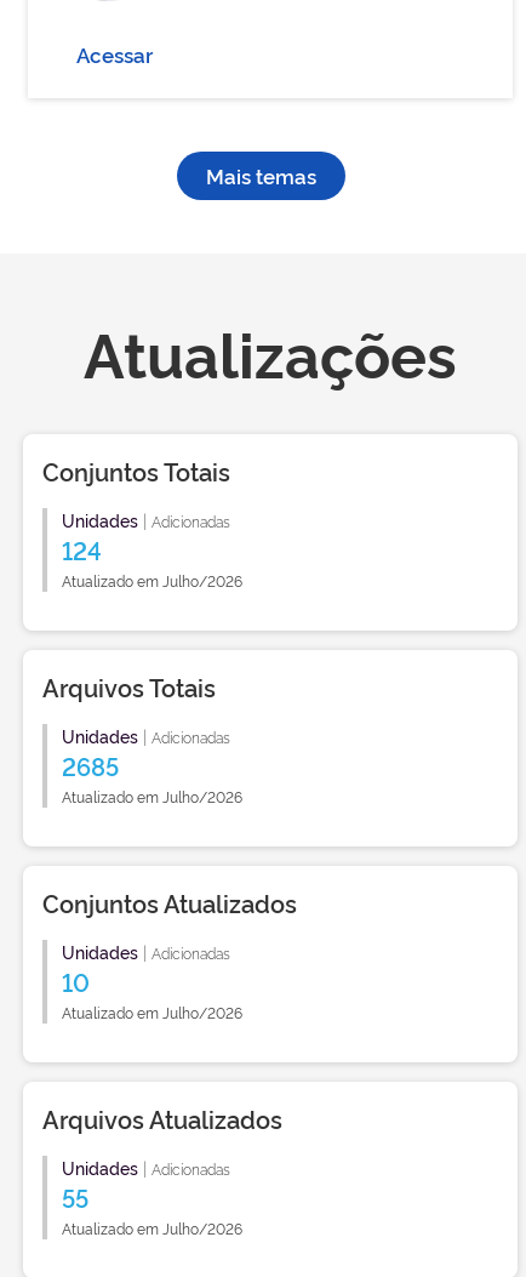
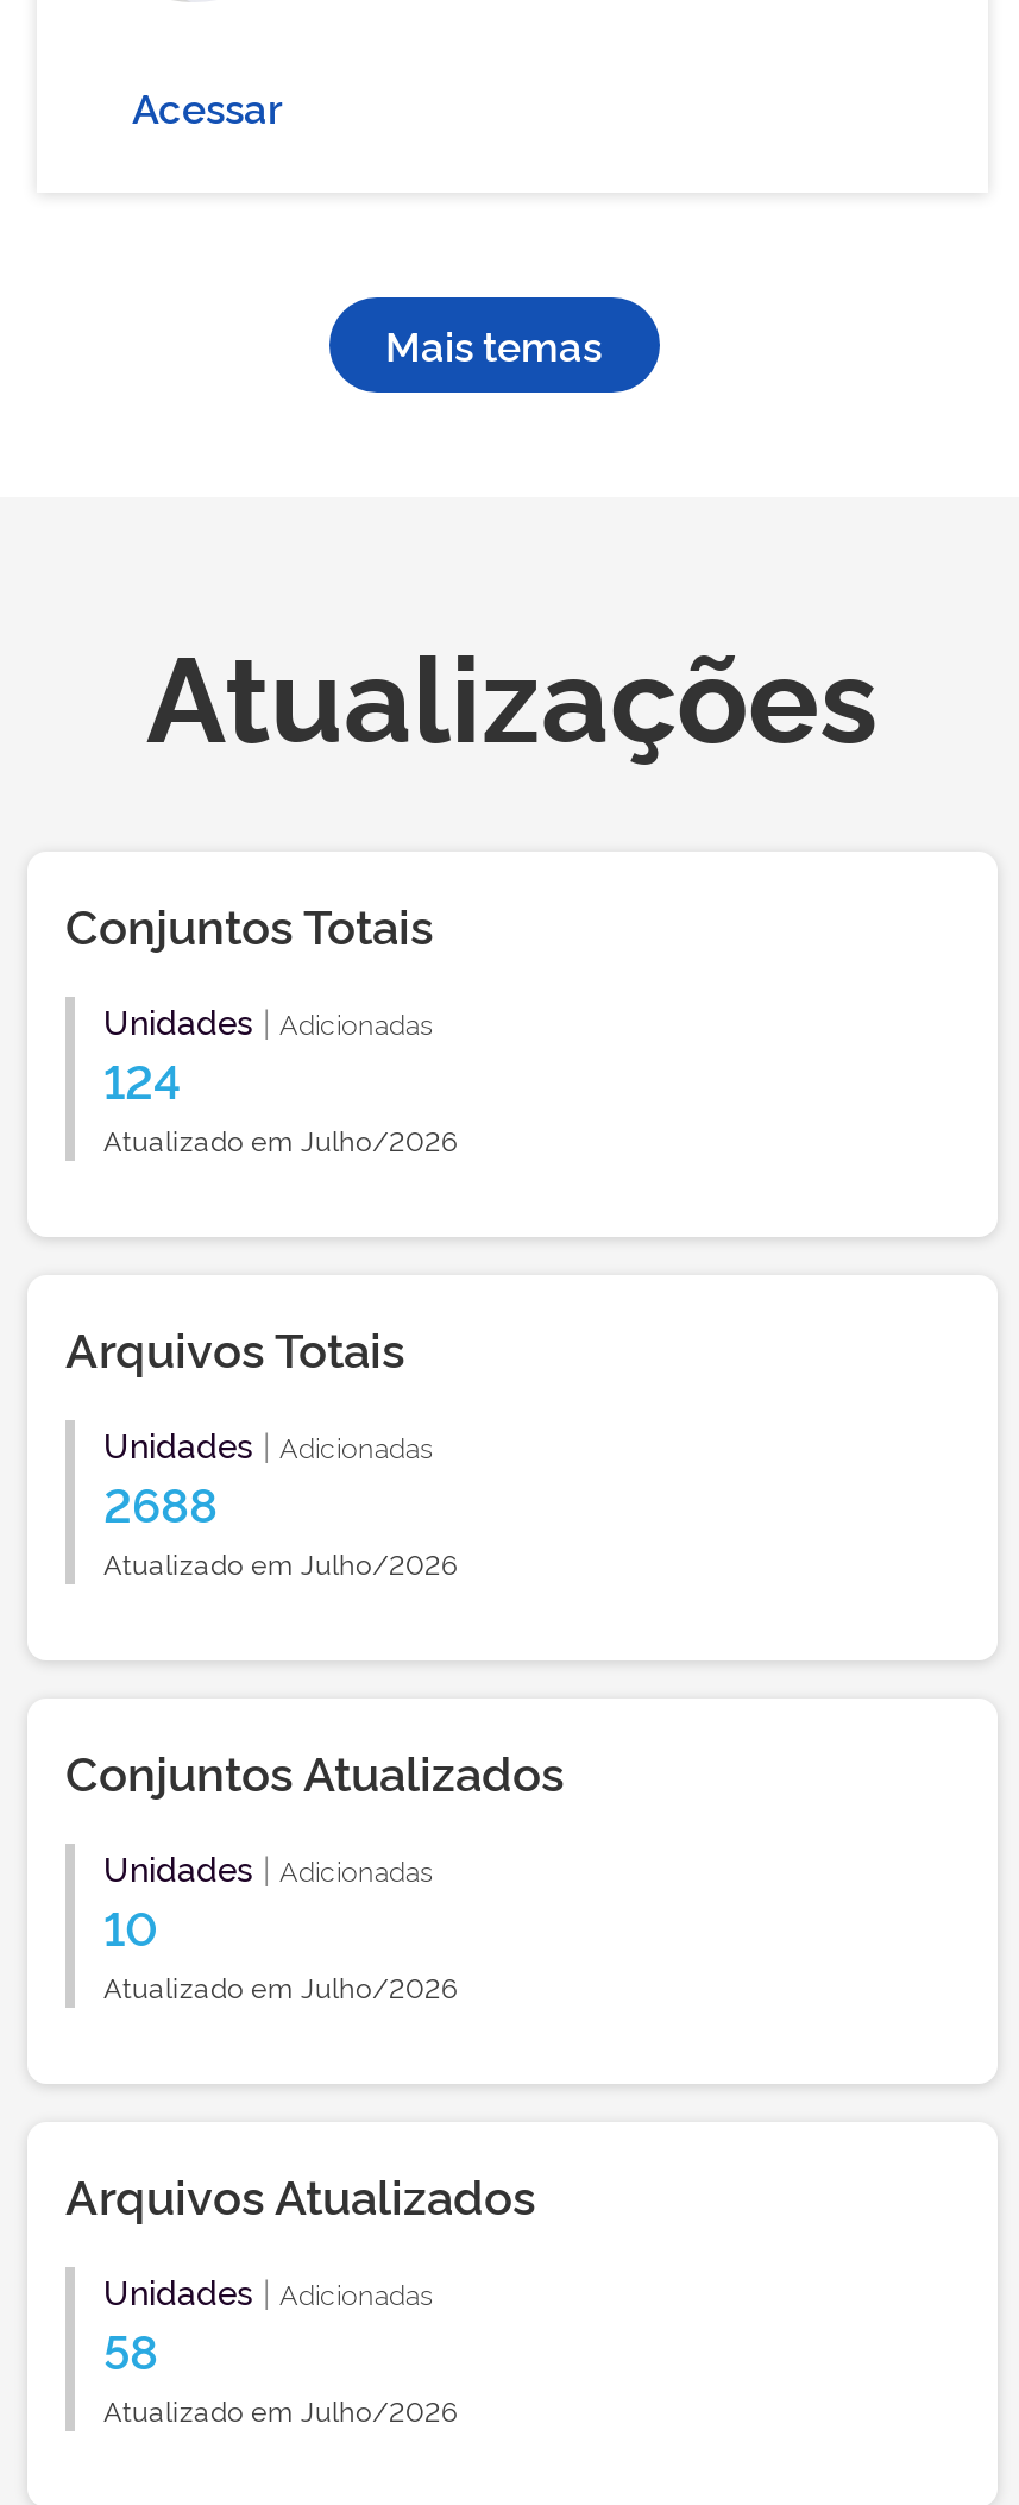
- 2685
+ 2688

- 55
+ 58
